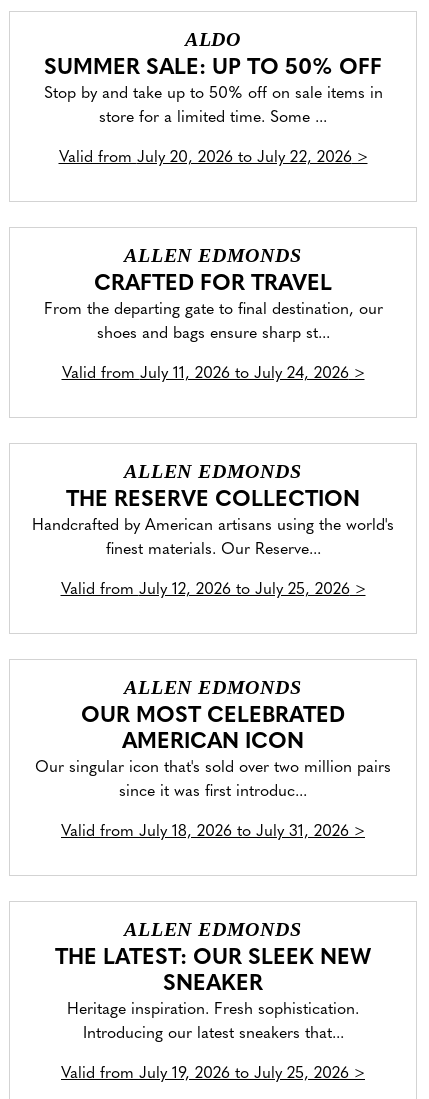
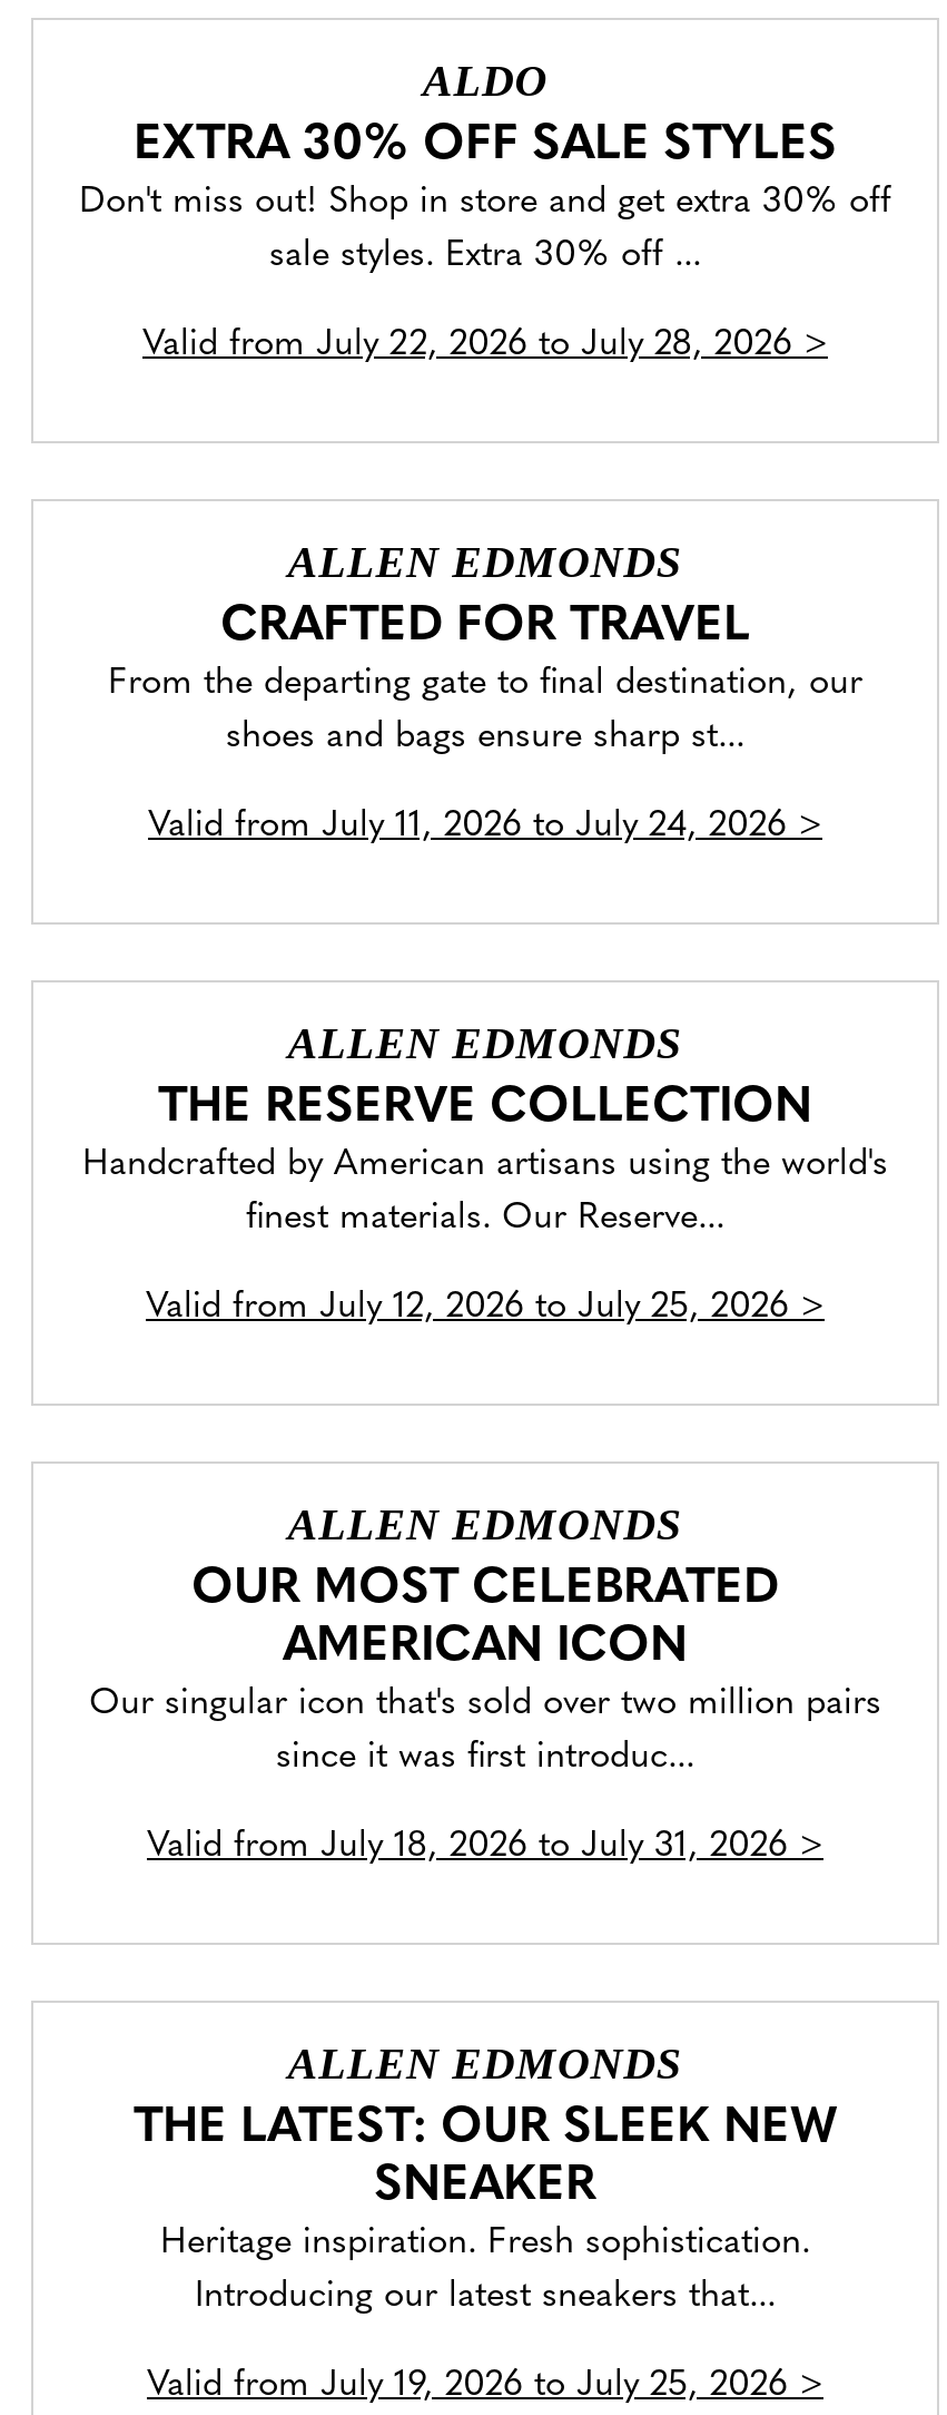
- SUMMER SALE: UP TO 50% OFF
- Stop by and take up to 50% off on sale items in
+ EXTRA 30% OFF SALE STYLES
+ Don't miss out! Shop in store and get extra 30% off

- store for a limited time. Some ...
+ sale styles. Extra 30% off ...

- Valid from July 20, 2026 to July 22, 2026 >
+ Valid from July 22, 2026 to July 28, 2026 >
